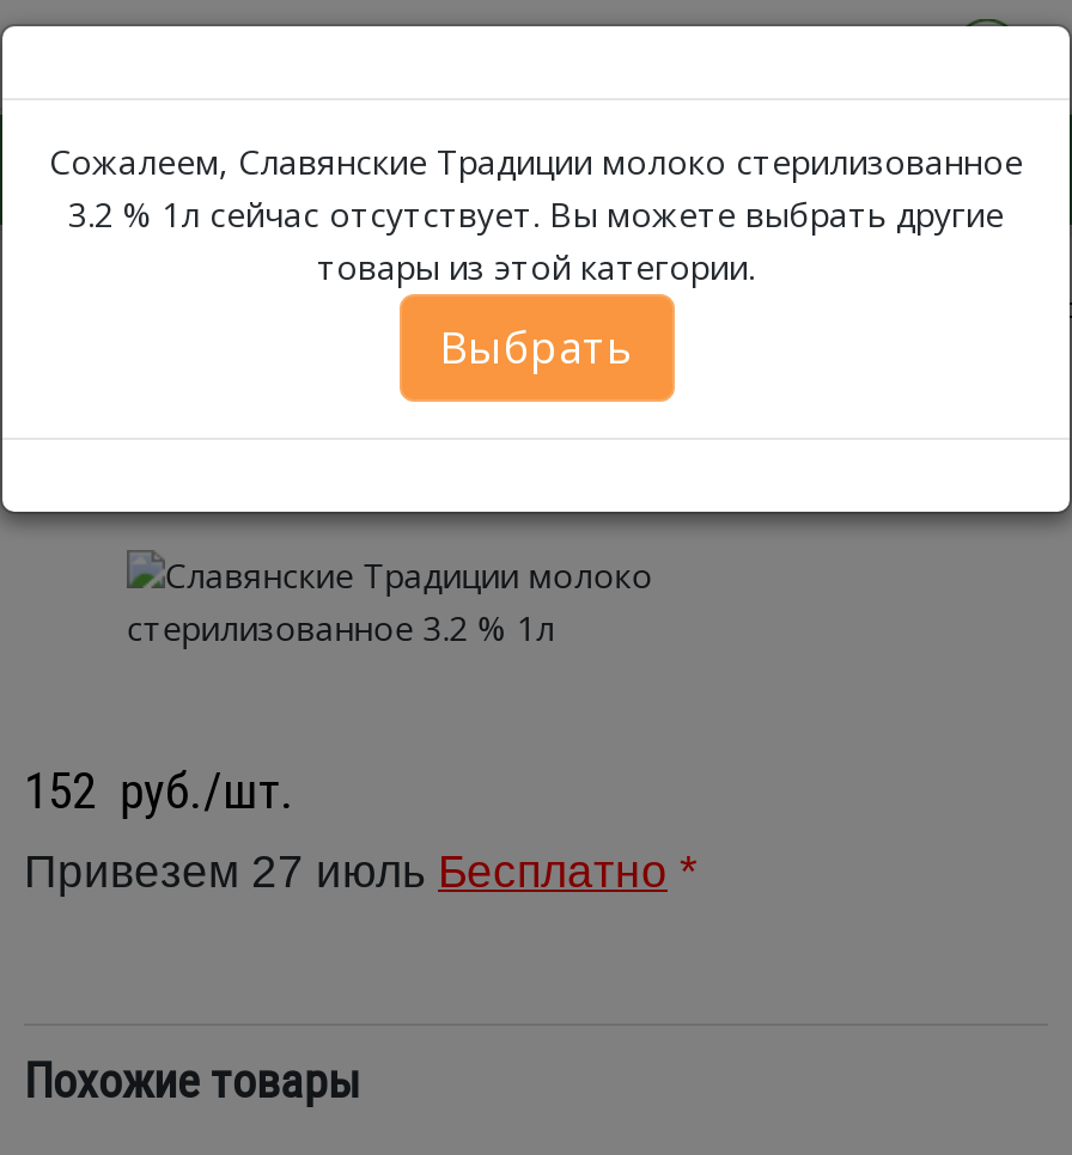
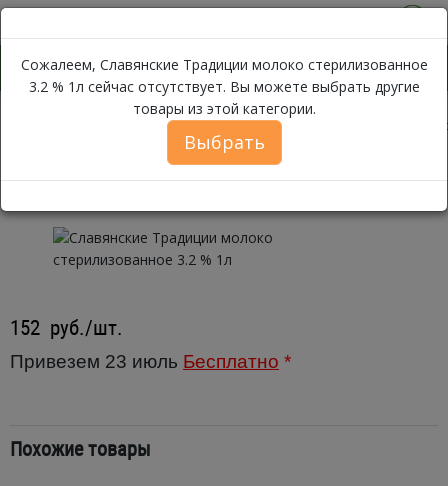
- Привезем 27 июль Бесплатно *
+ Привезем 23 июль Бесплатно *
